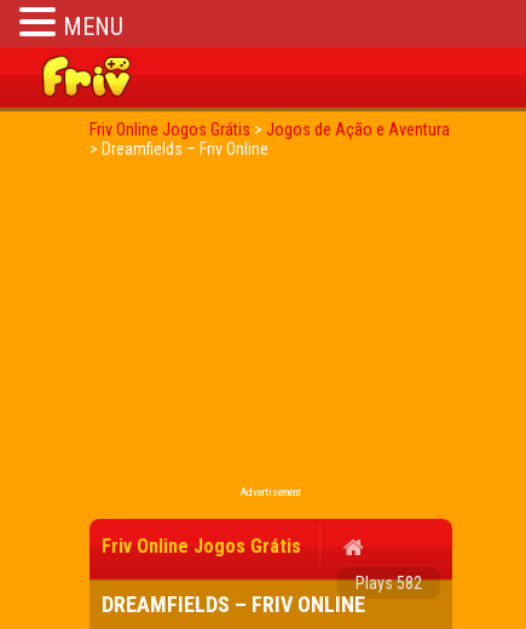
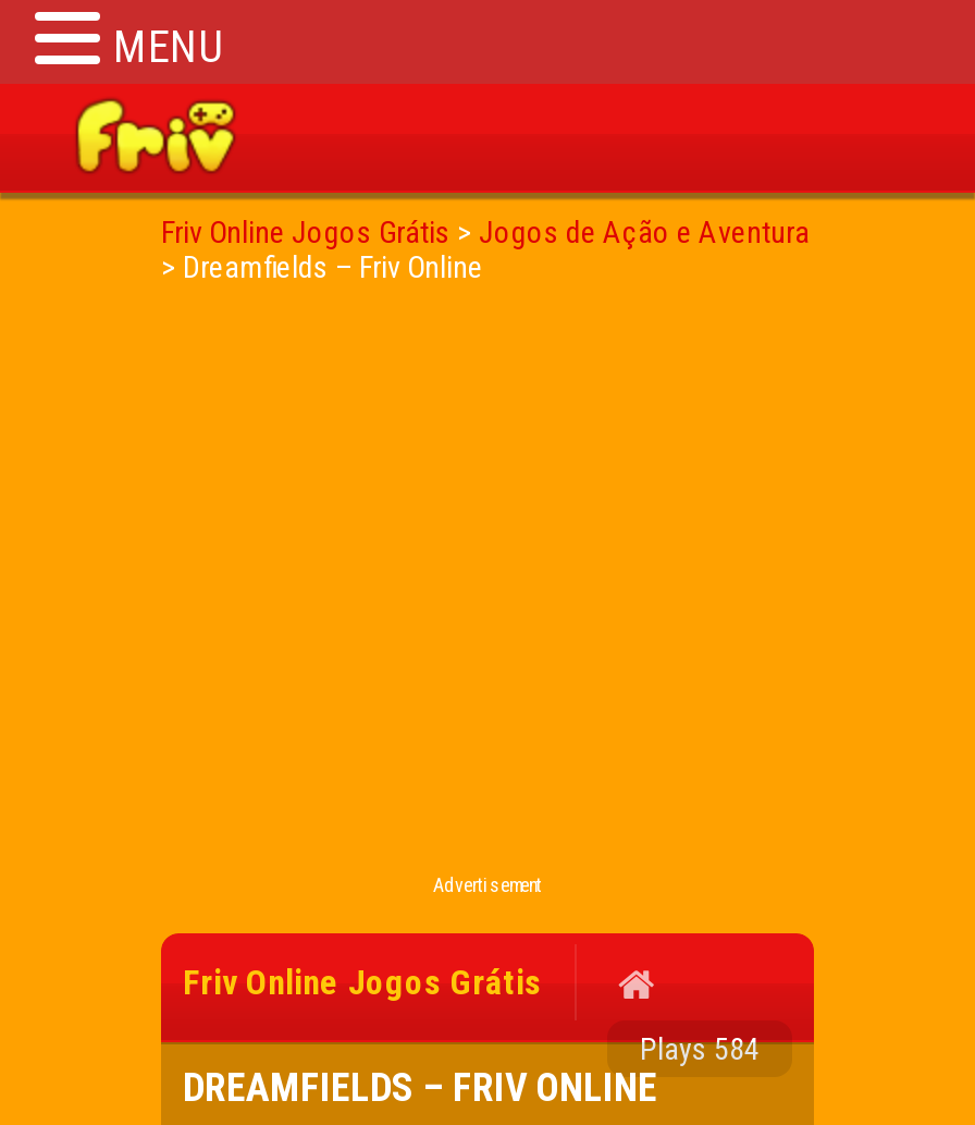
- Plays 582
+ Plays 584
